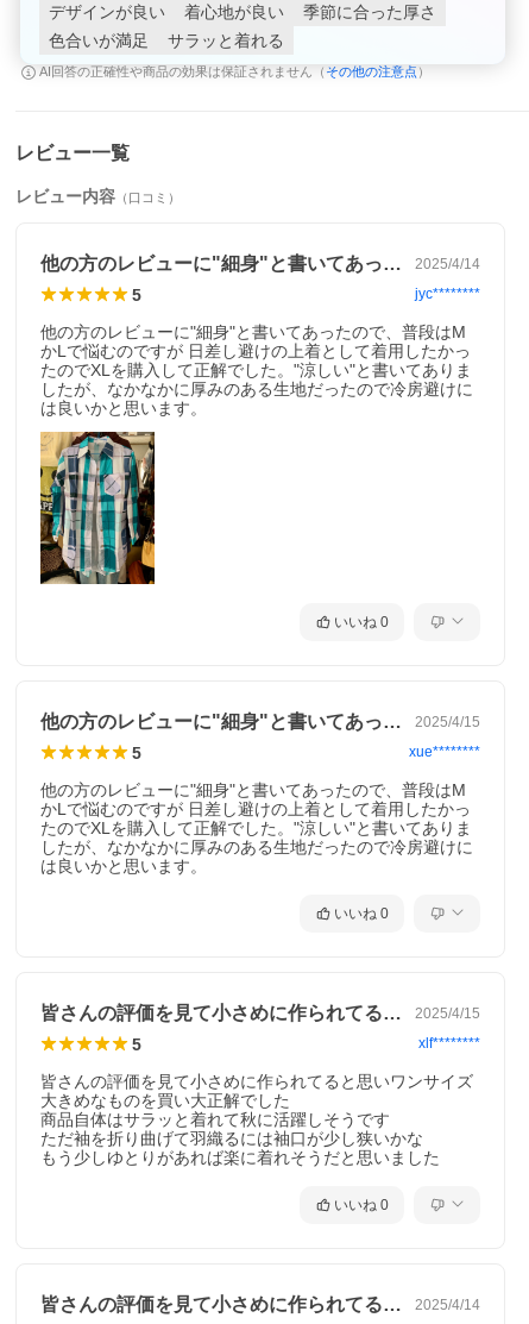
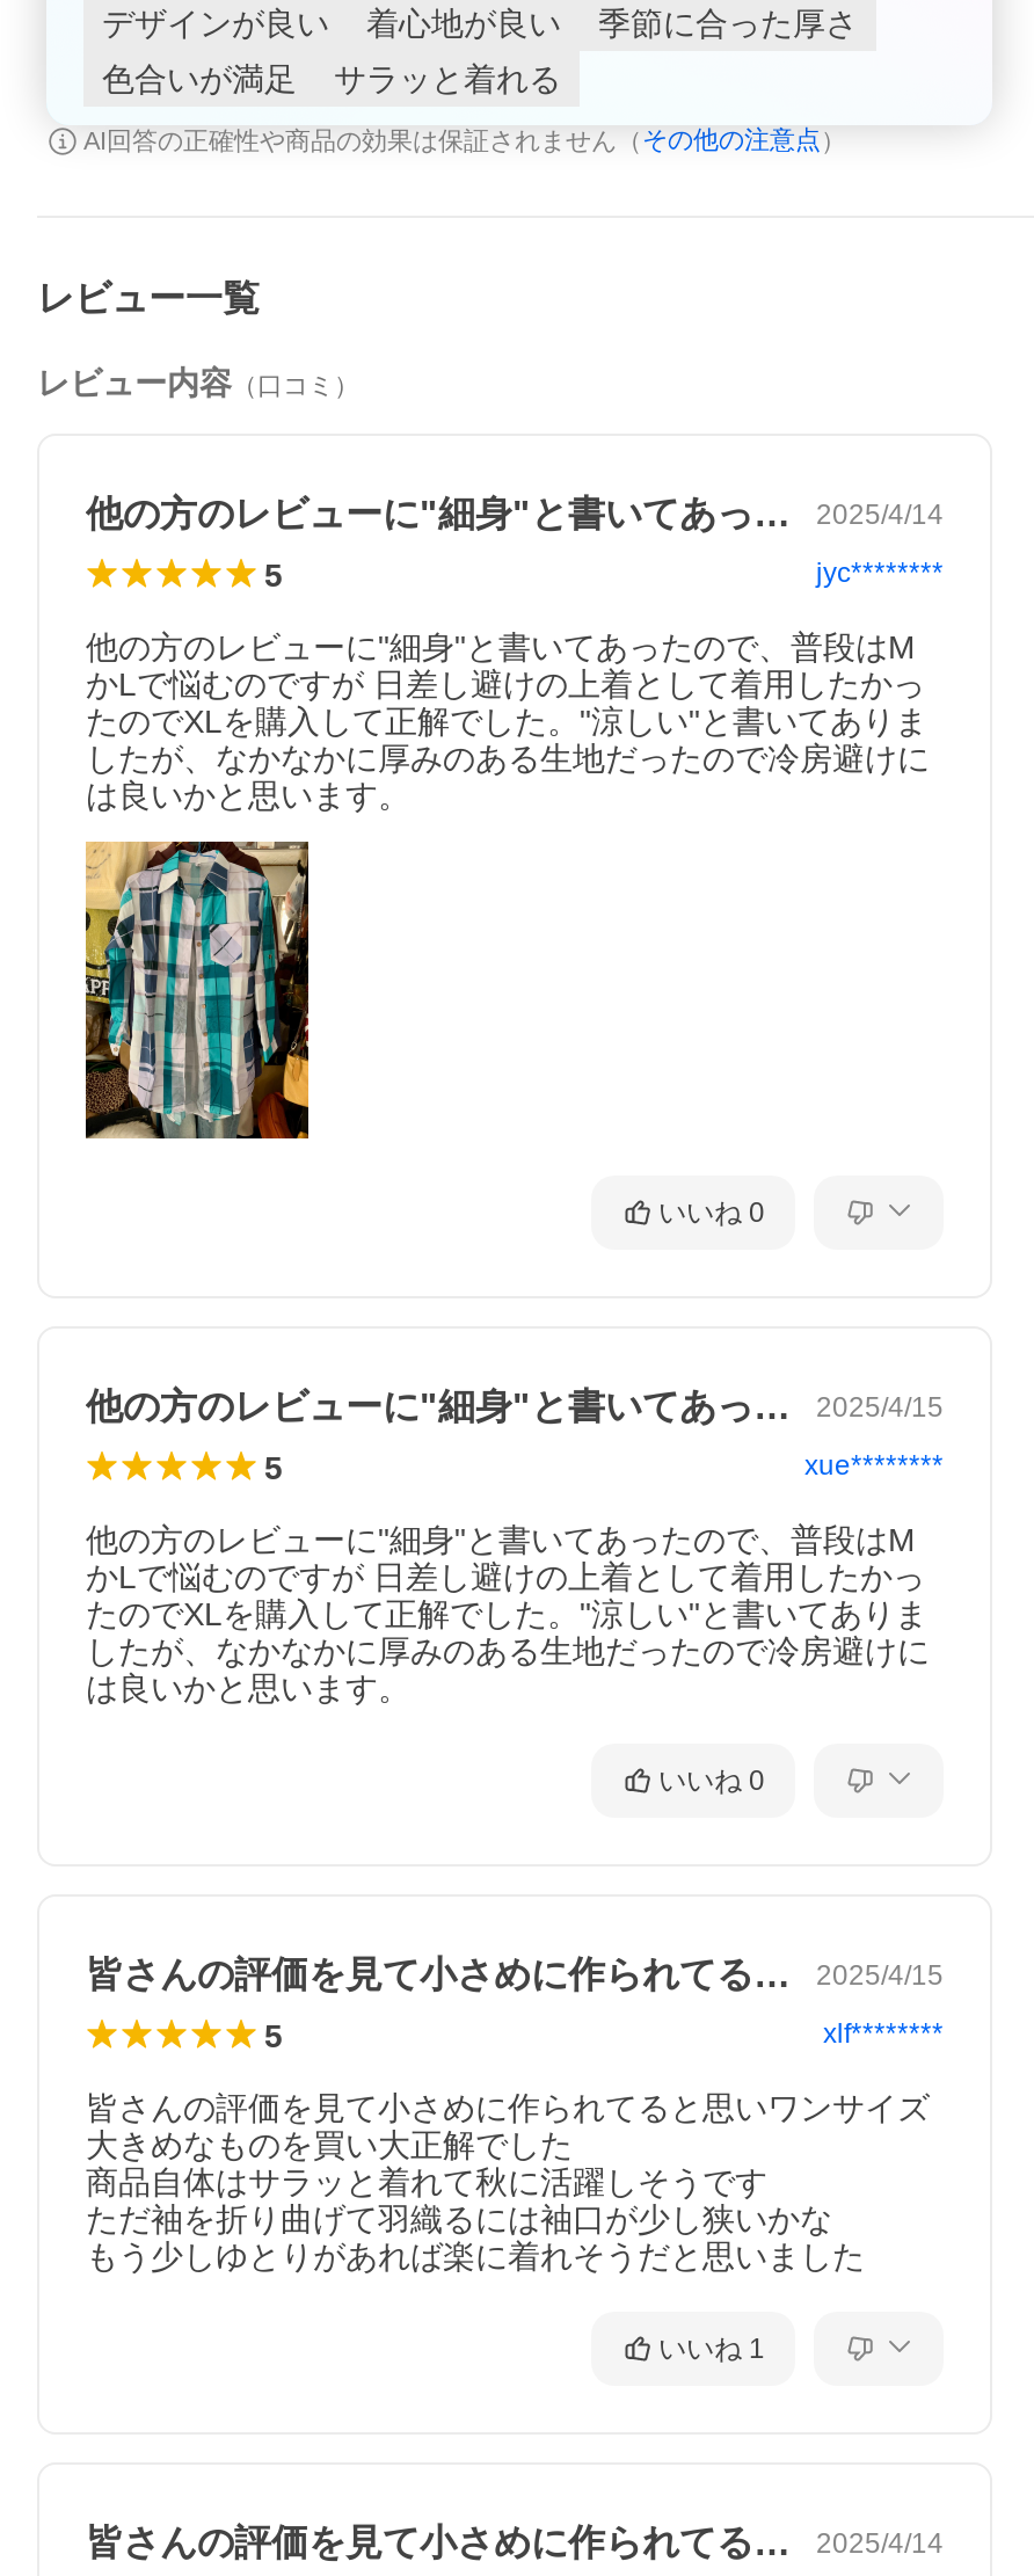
- いいね0
+ いいね1
